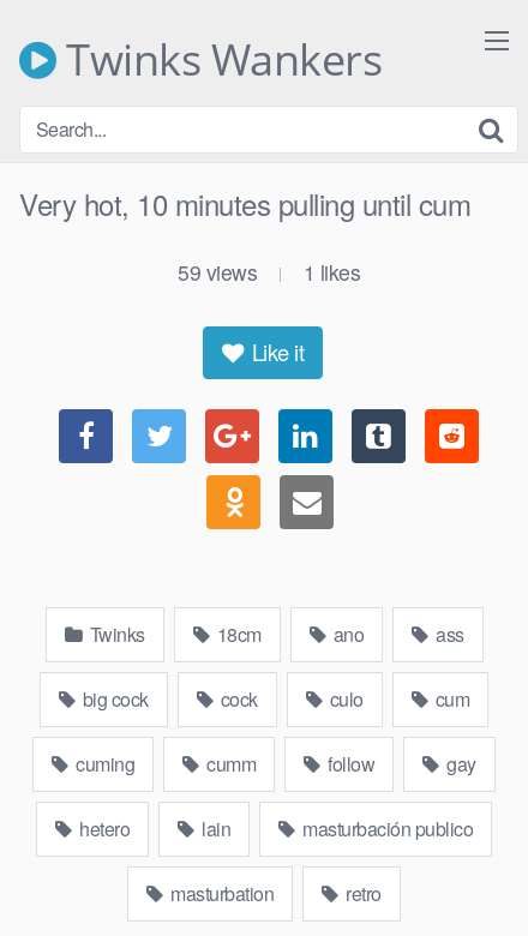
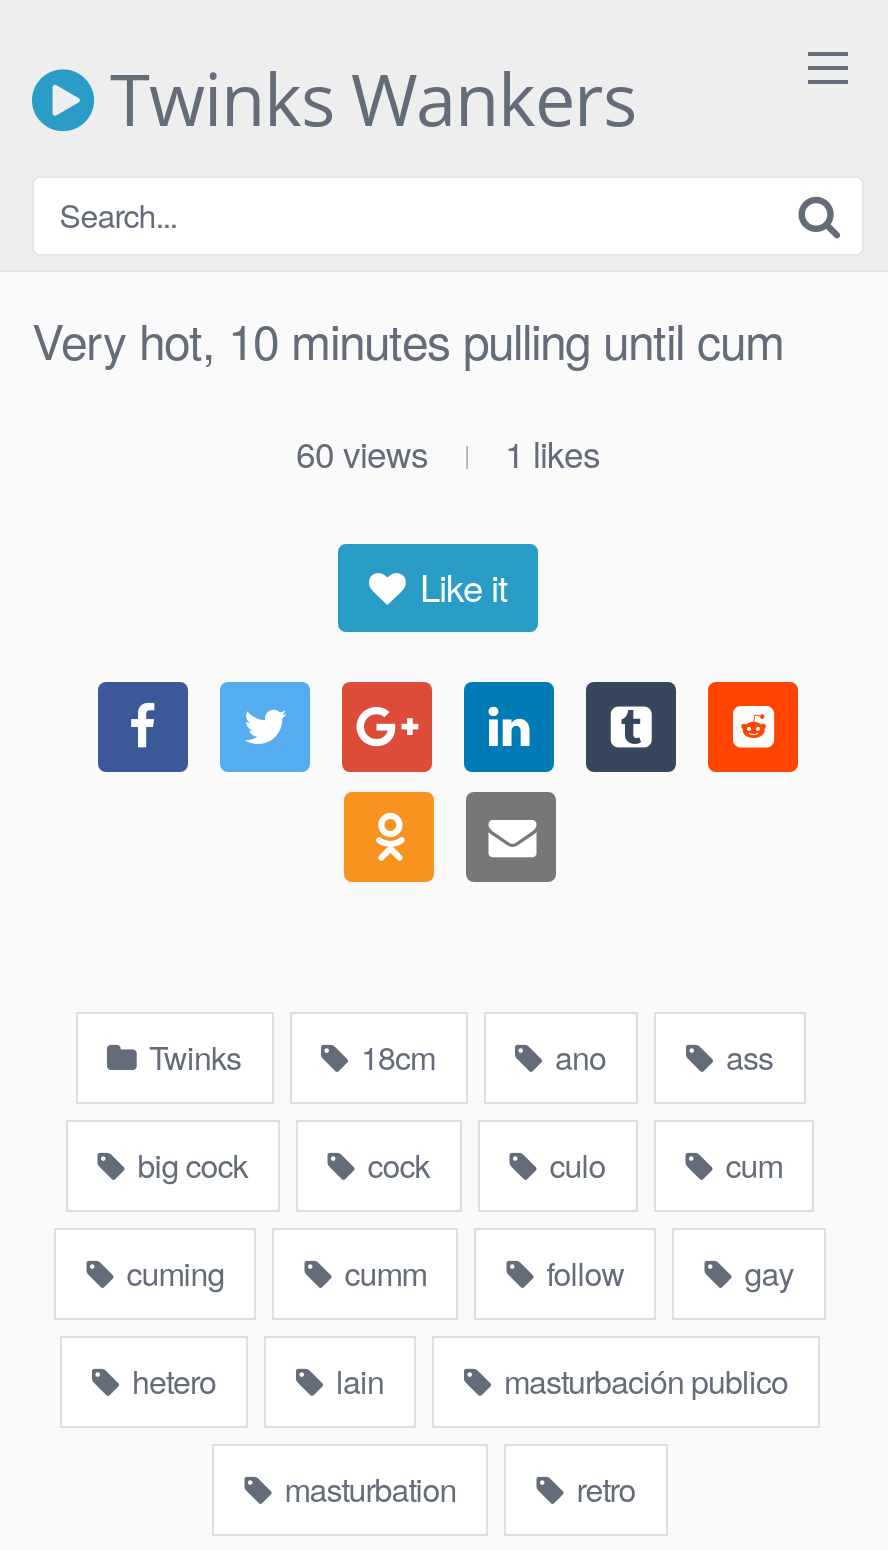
- 59 views
+ 60 views
